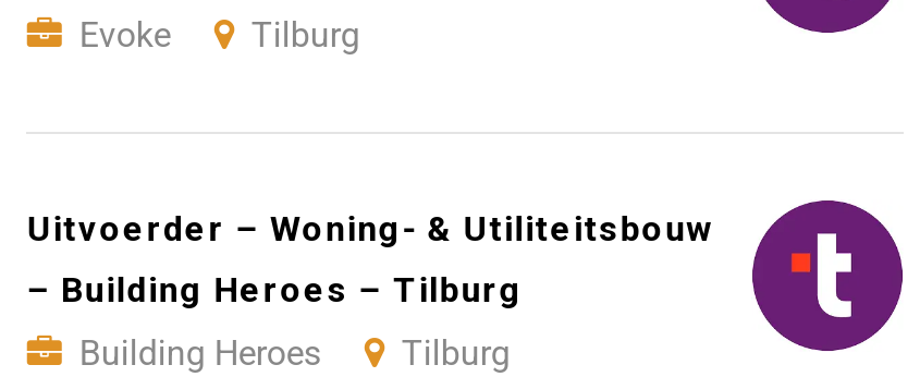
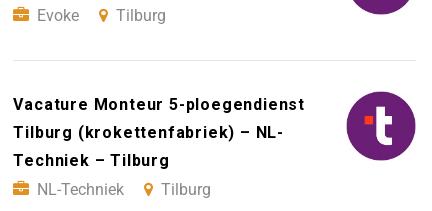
- Uitvoerder – Woning- & Utiliteitsbouw
- – Building Heroes – Tilburg
- Building Heroes
+ Vacature Monteur 5-ploegendienst
+ Tilburg (krokettenfabriek) – NL-
+ Techniek – Tilburg
+ NL-Techniek
